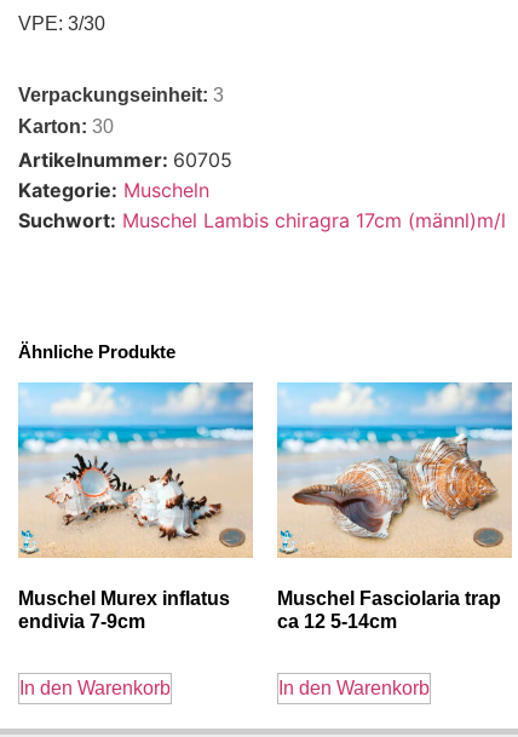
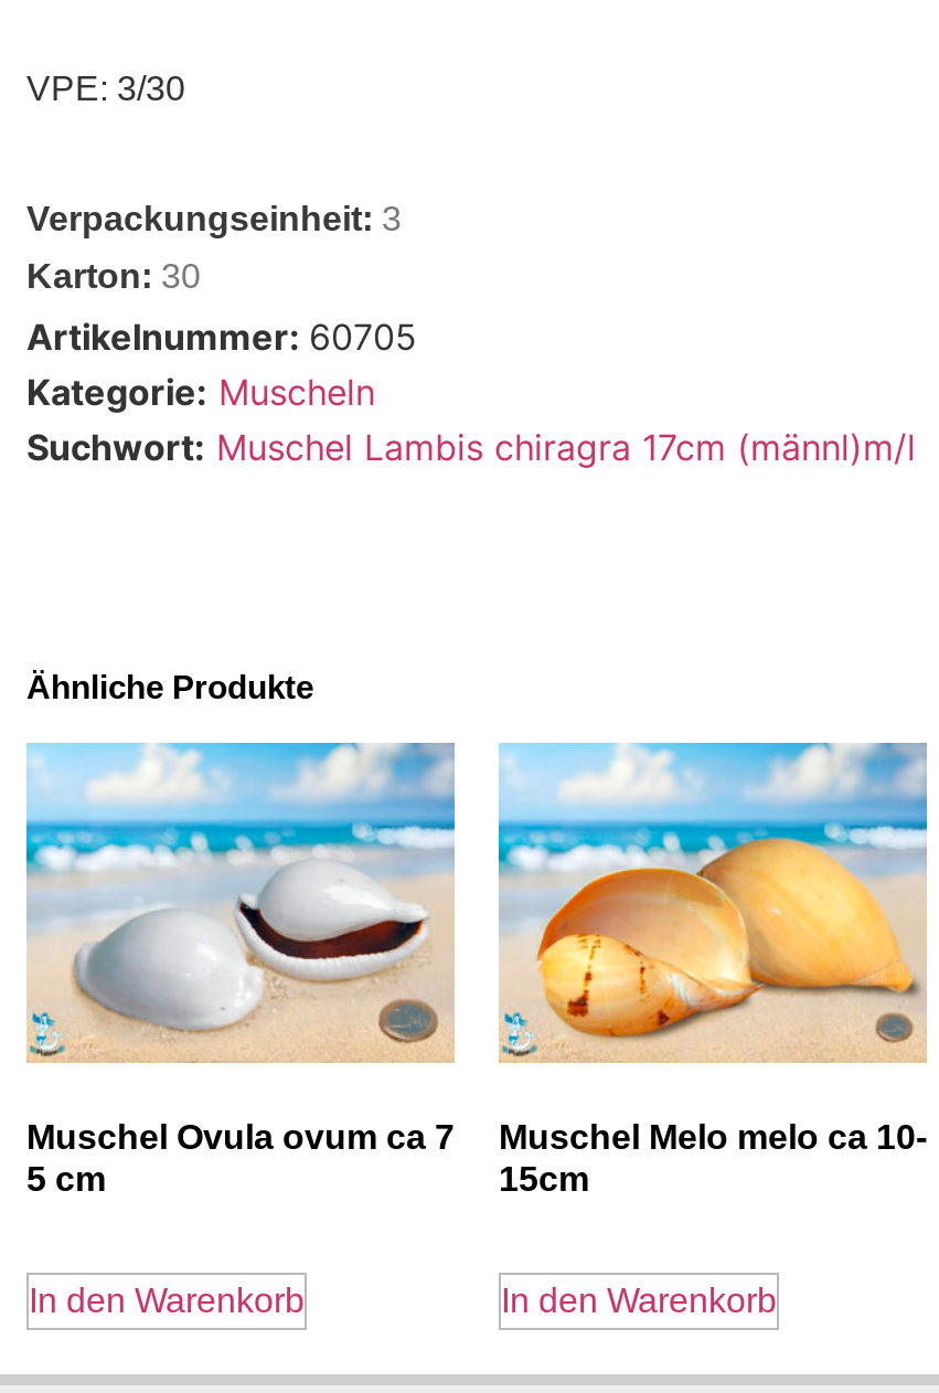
- [image]
- Muschel Fasciolaria trap
- ca 12 5-14cm
+ [image]
+ Muschel Melo melo ca 10-
+ 15cm

- [image]
- Muschel Murex inflatus
- endivia 7-9cm
+ [image]
+ Muschel Ovula ovum ca 7
+ 5 cm
